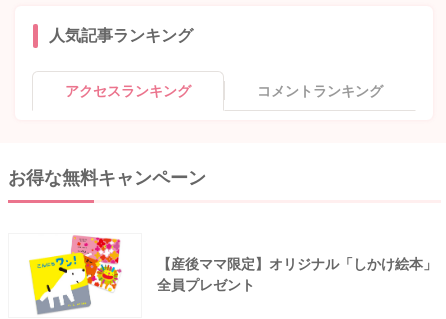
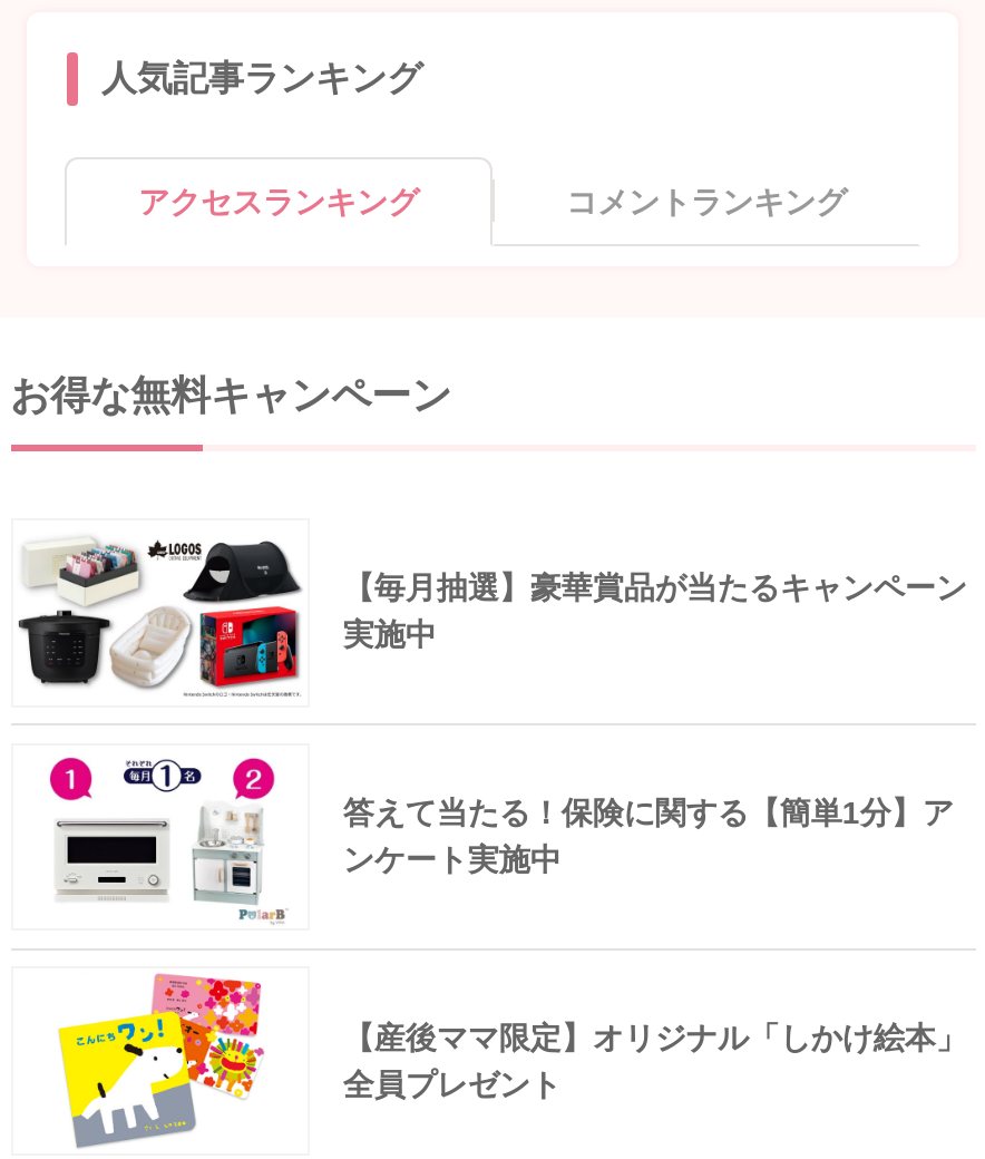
+ [image]
+ 【毎月抽選】豪華賞品が当たるキャンペーン
+ 実施中

+ [image]
+ 答えて当たる！保険に関する【簡単1分】ア
+ ンケート実施中
